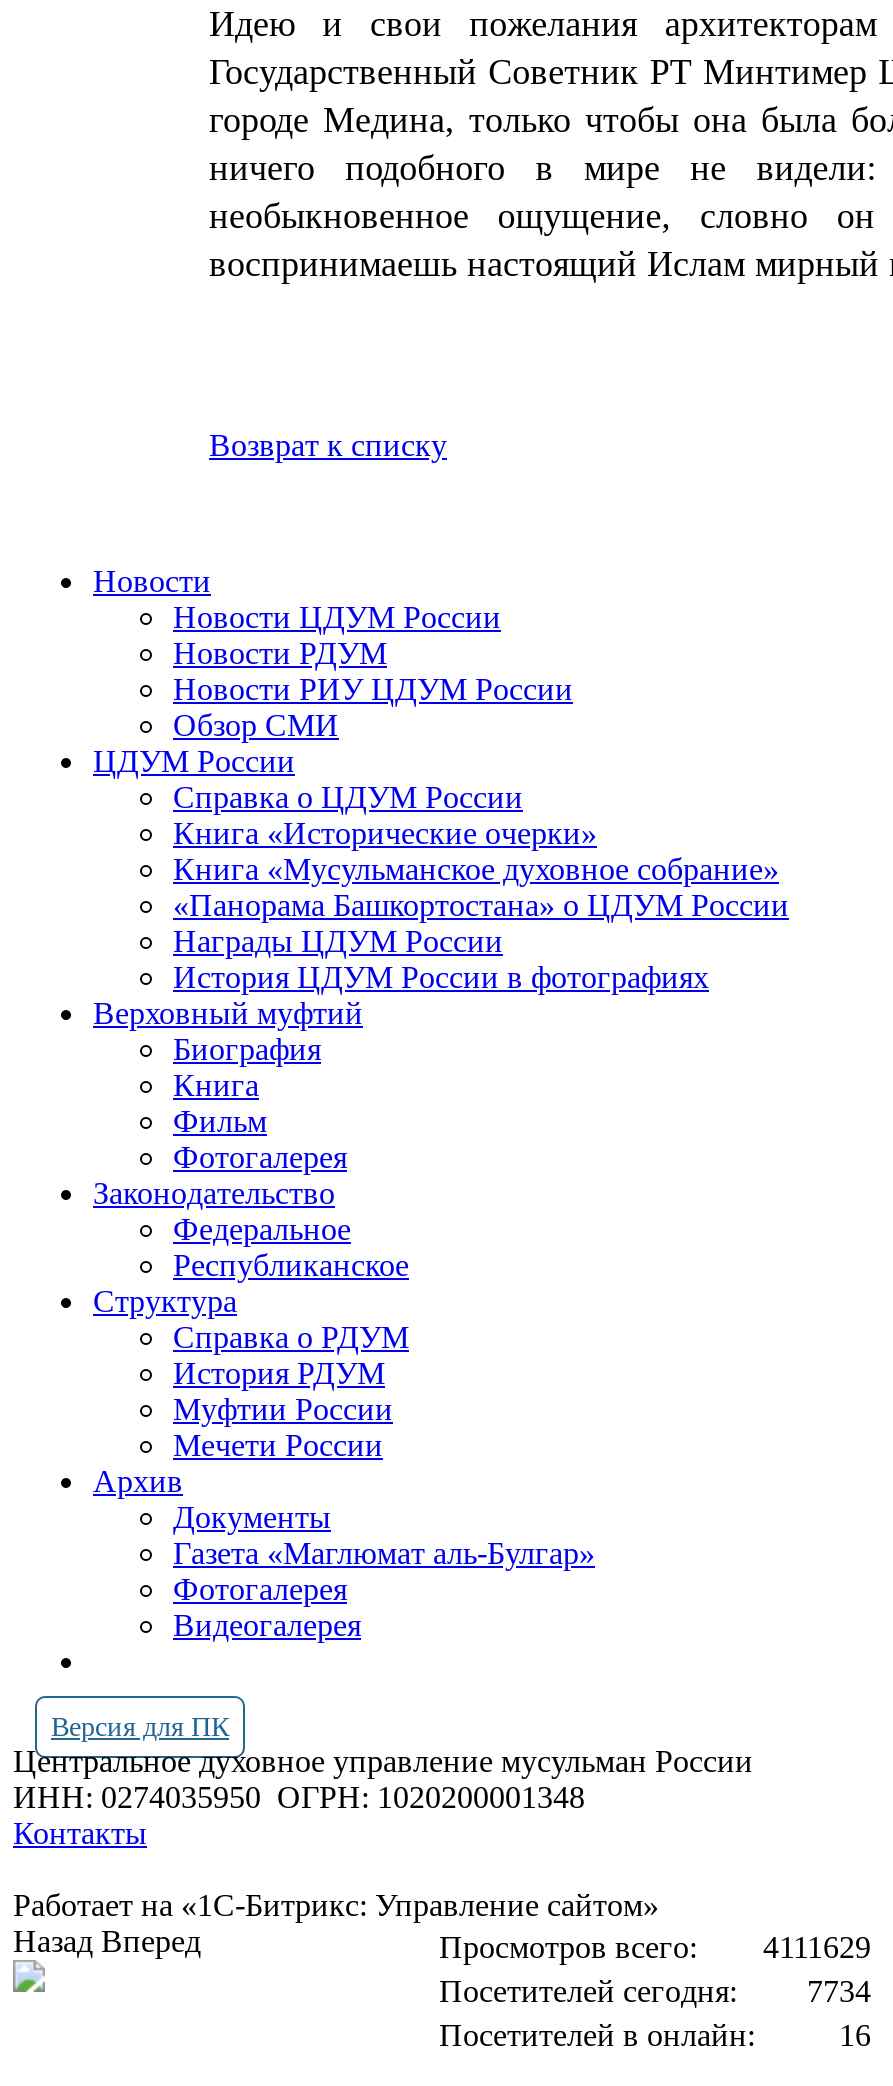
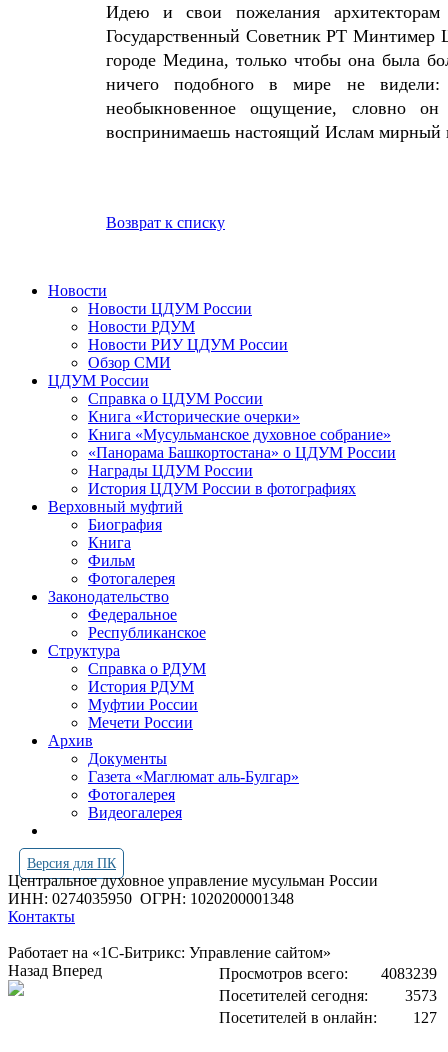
- Просмотров всего: 4111629
+ Просмотров всего: 4083239

- 7734
+ 3573

- 16
+ 127
